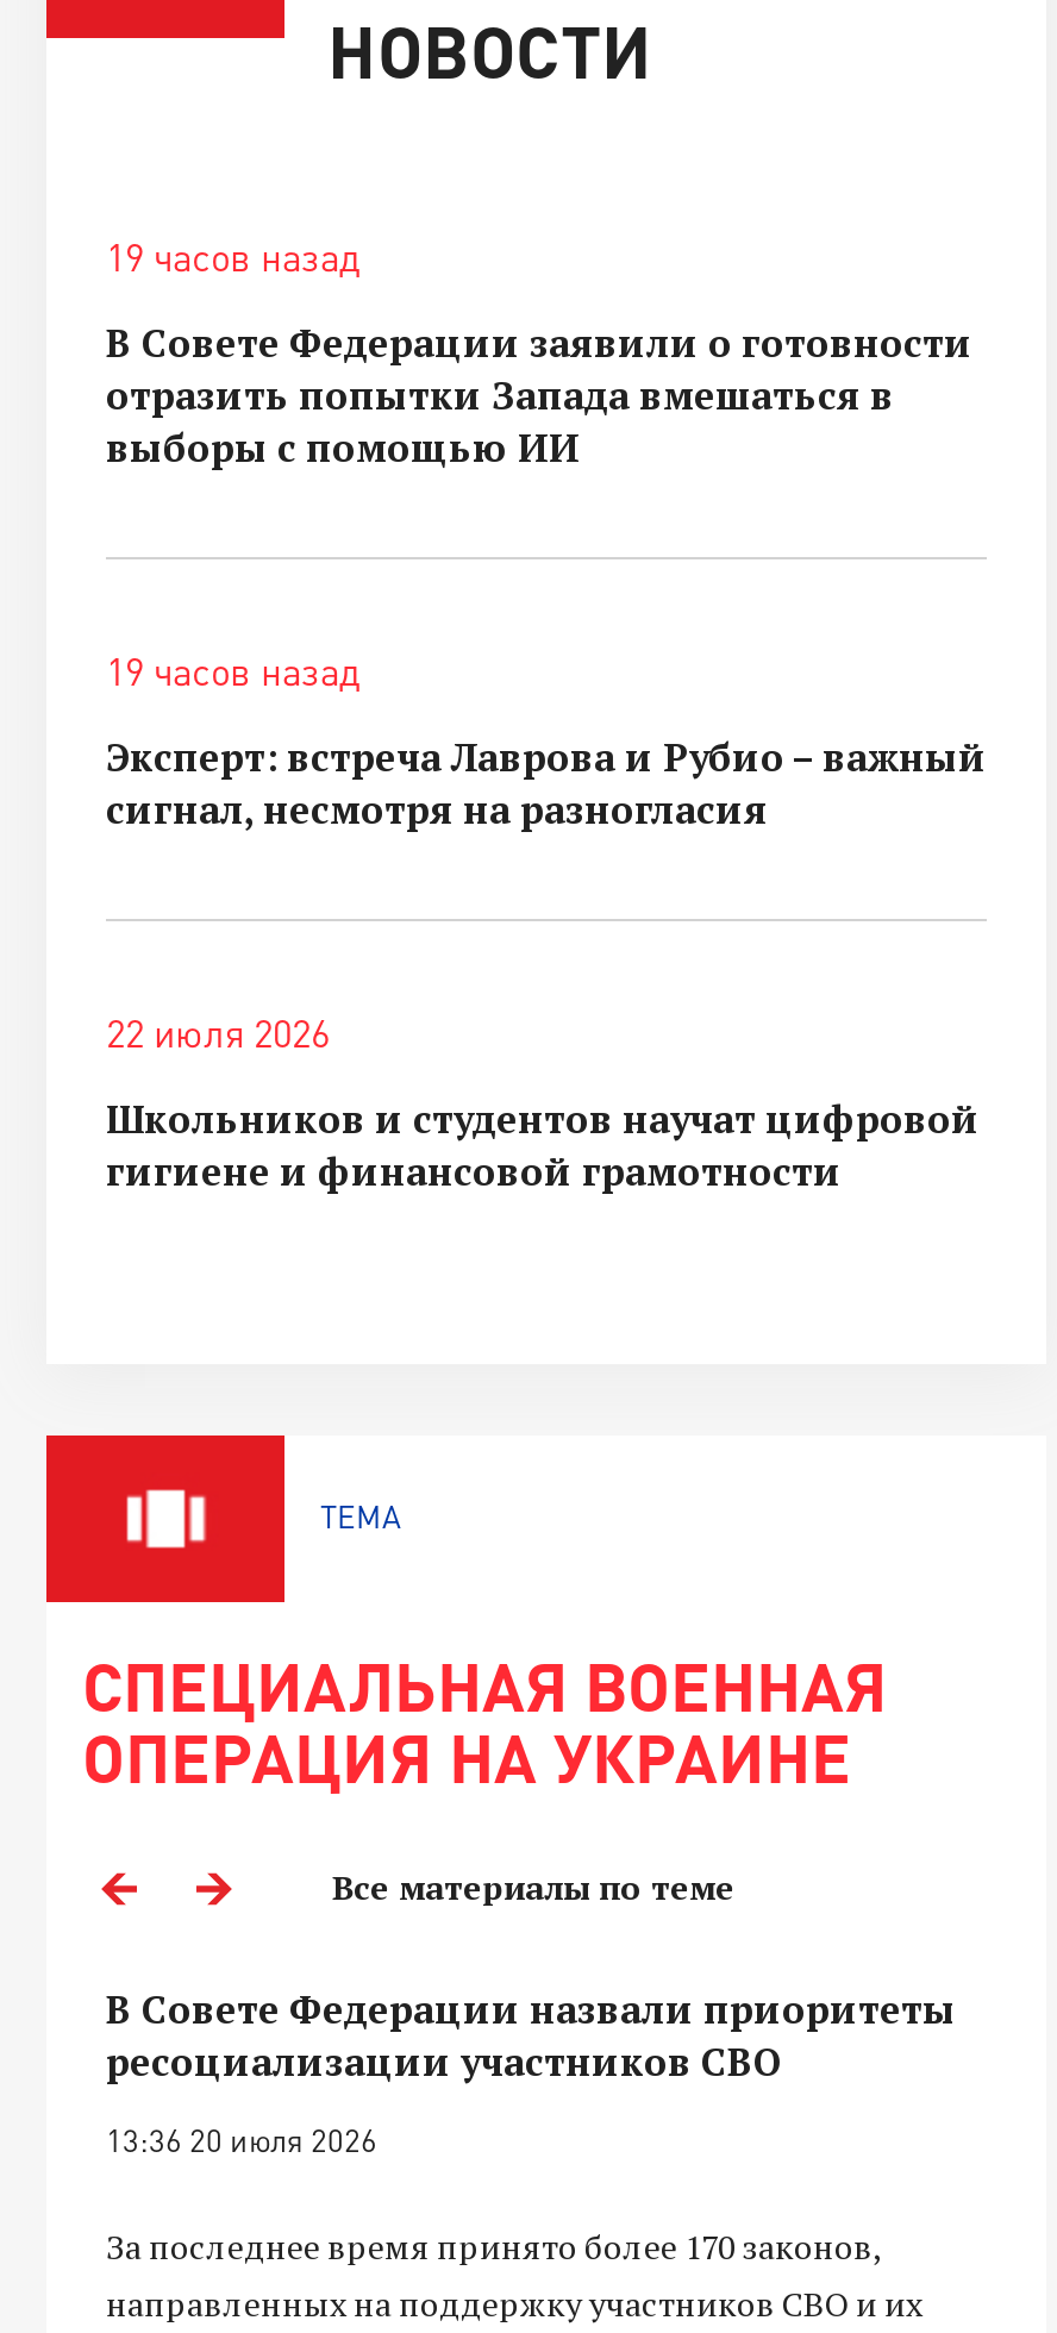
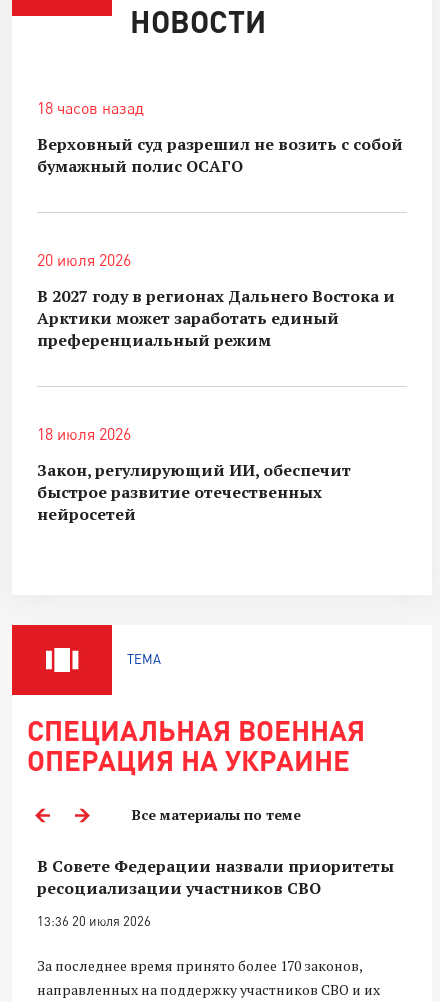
- 19 часов назад
+ 18 часов назад

- В Совете Федерации заявили о готовности
- отразить попытки Запада вмешаться в
- выборы с помощью ИИ
+ Верховный суд разрешил не возить с собой
+ бумажный полис ОСАГО

- 19 часов назад
+ 20 июля 2026

- Эксперт: встреча Лаврова и Рубио – важный
- сигнал, несмотря на разногласия
+ В 2027 году в регионах Дальнего Востока и
+ Арктики может заработать единый
+ преференциальный режим

- 22 июля 2026
+ 18 июля 2026

- Школьников и студентов научат цифровой
- гигиене и финансовой грамотности
+ Закон, регулирующий ИИ, обеспечит
+ быстрое развитие отечественных
+ нейросетей
